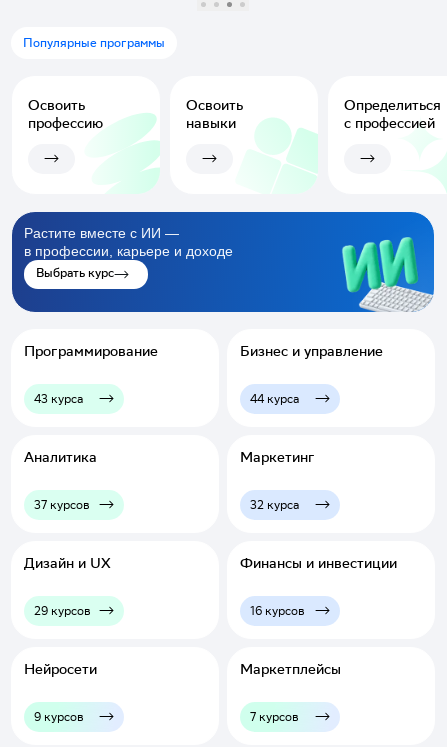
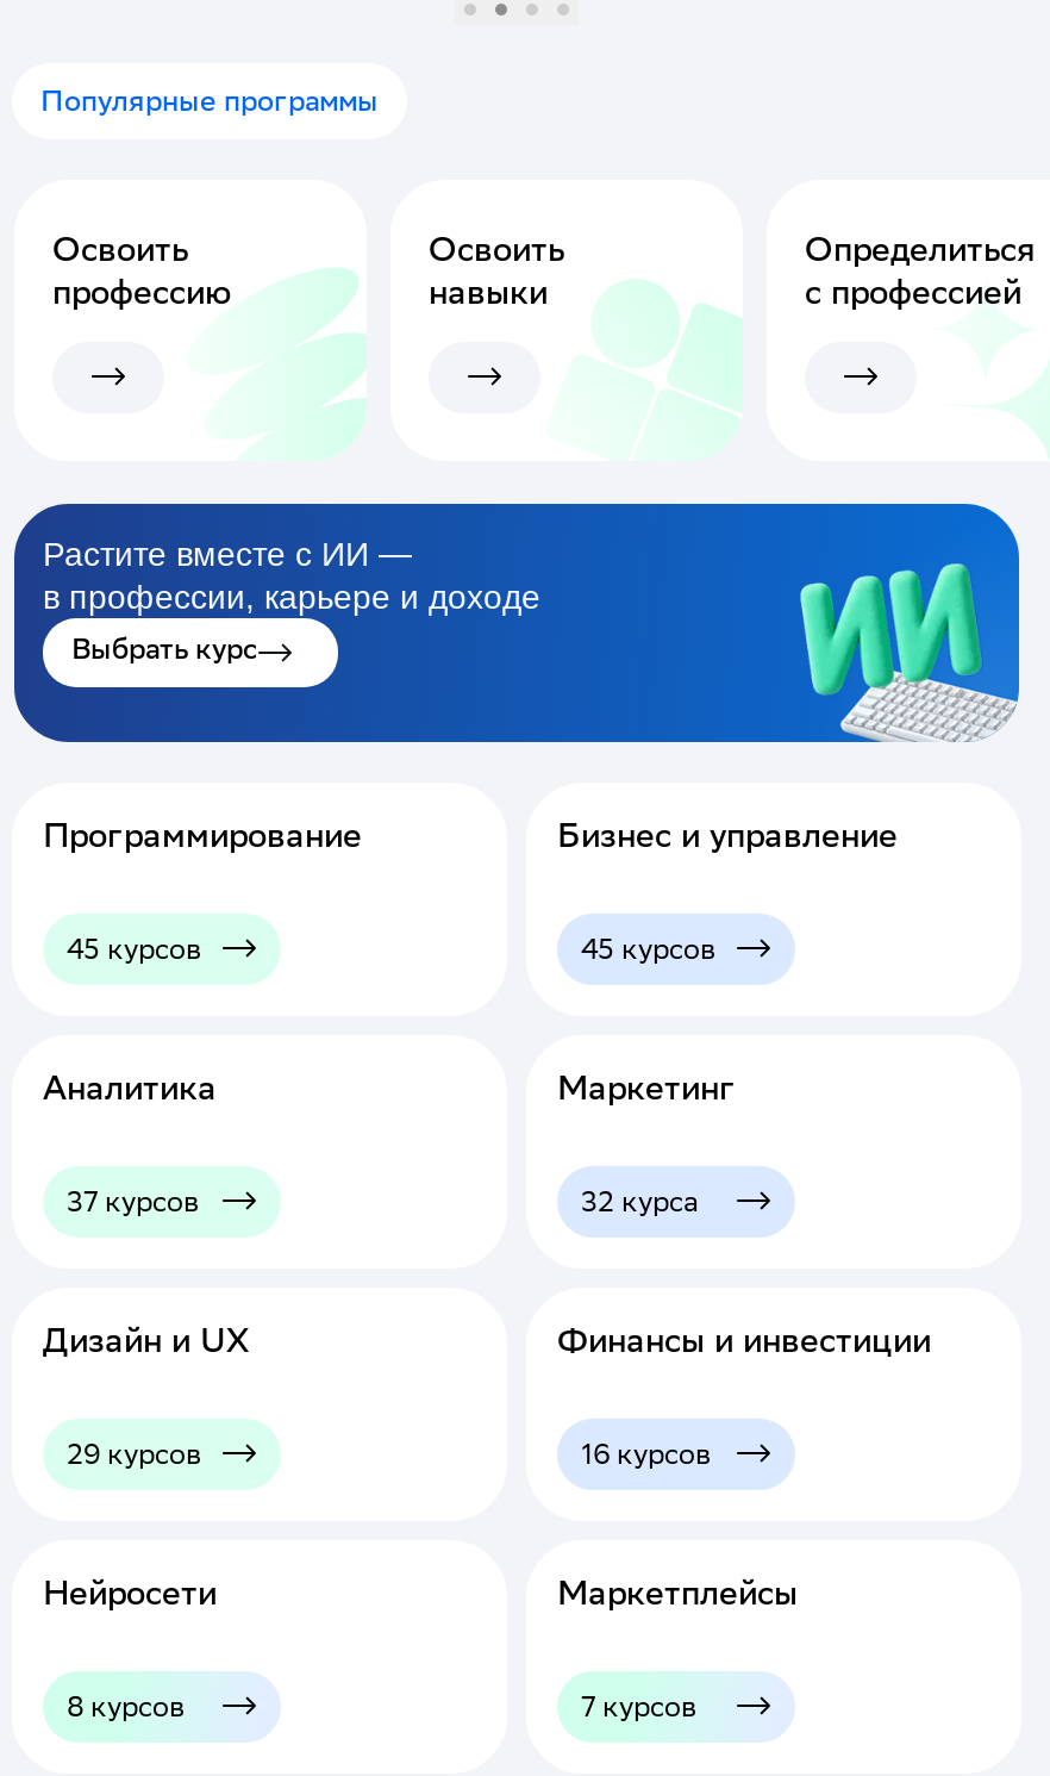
- 43 курса
+ 45 курсов

- 44 курса
+ 45 курсов

- 9 курсов
+ 8 курсов
